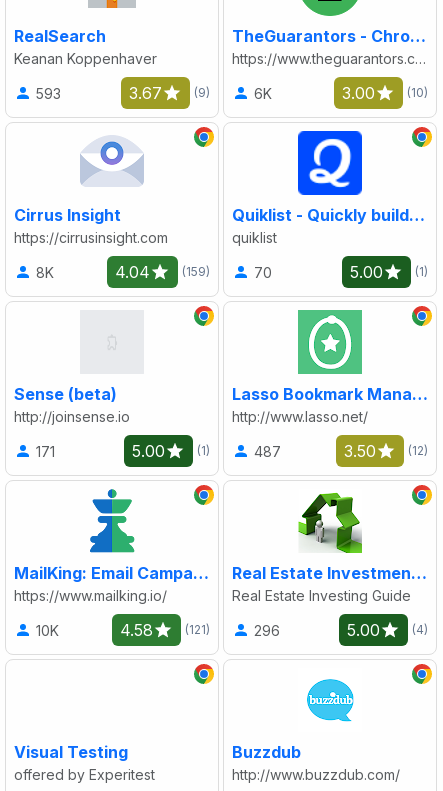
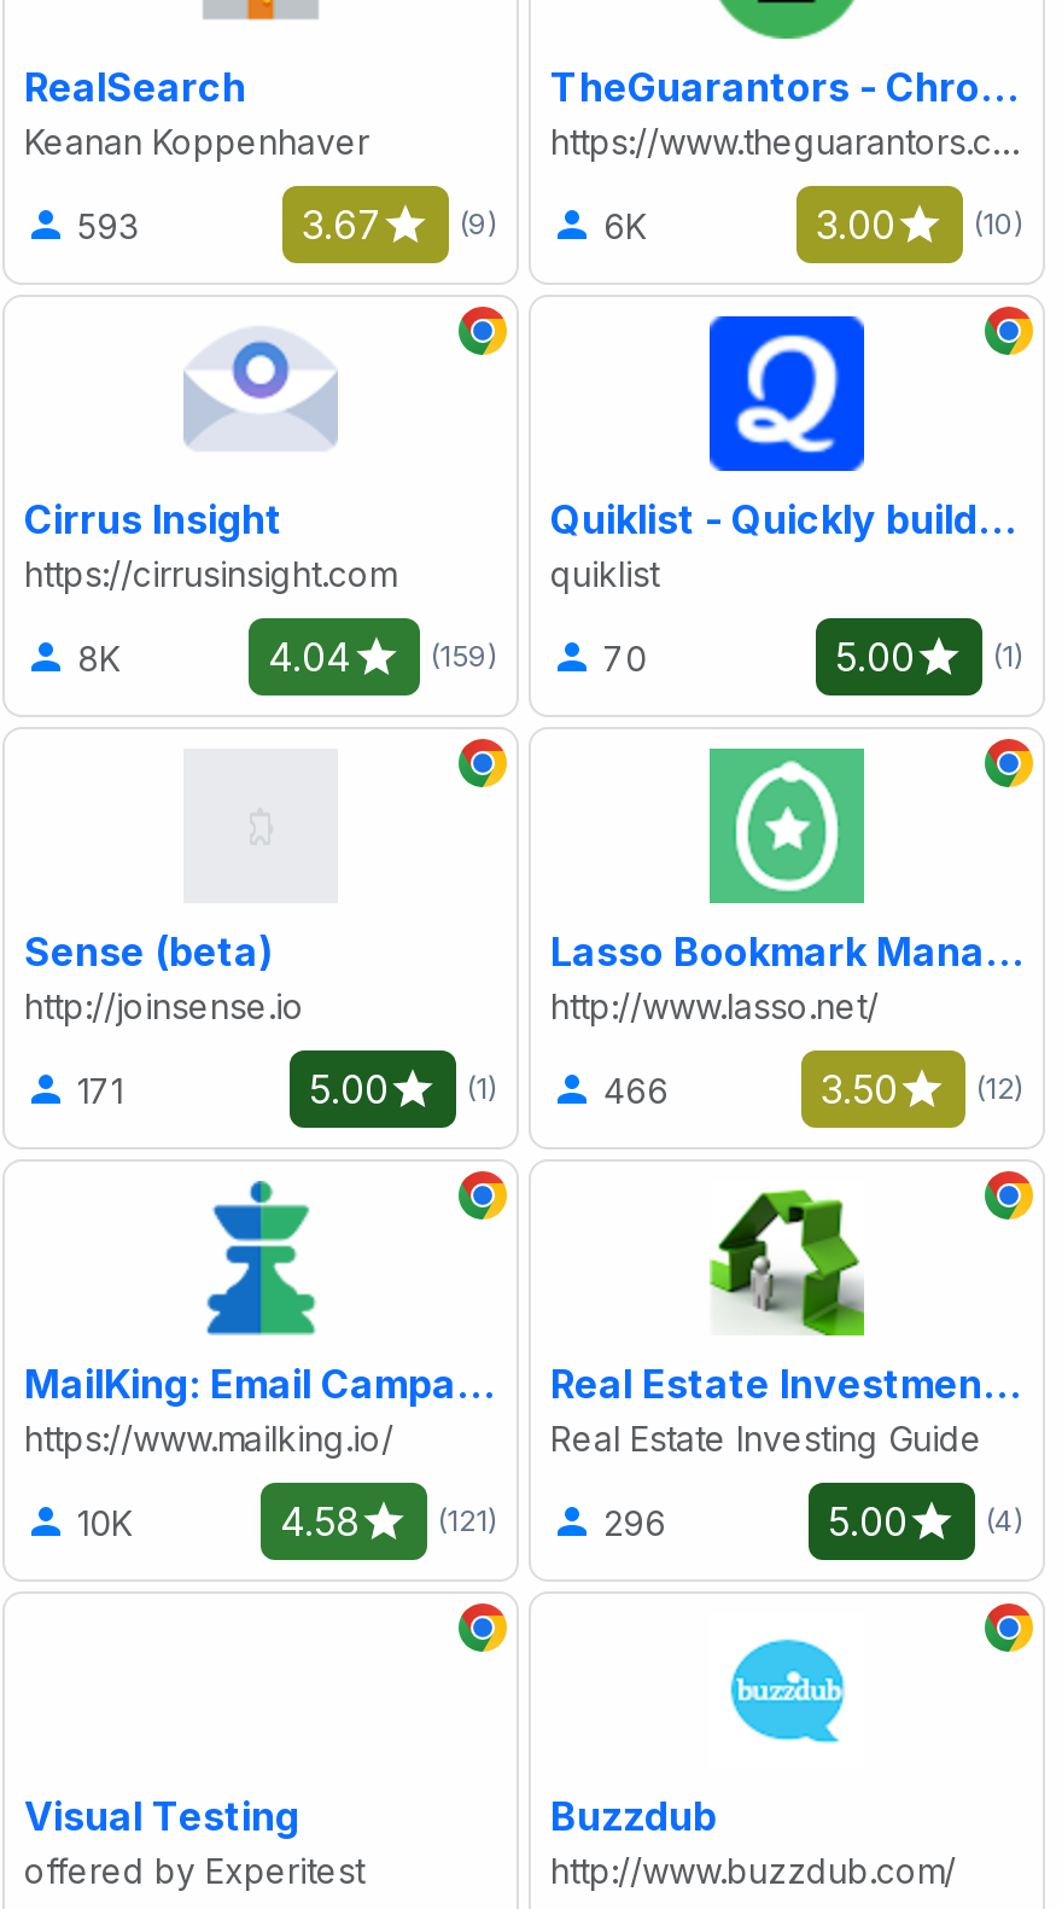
- 487
+ 466
